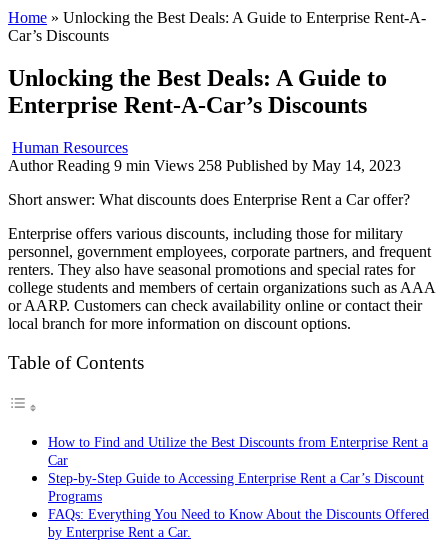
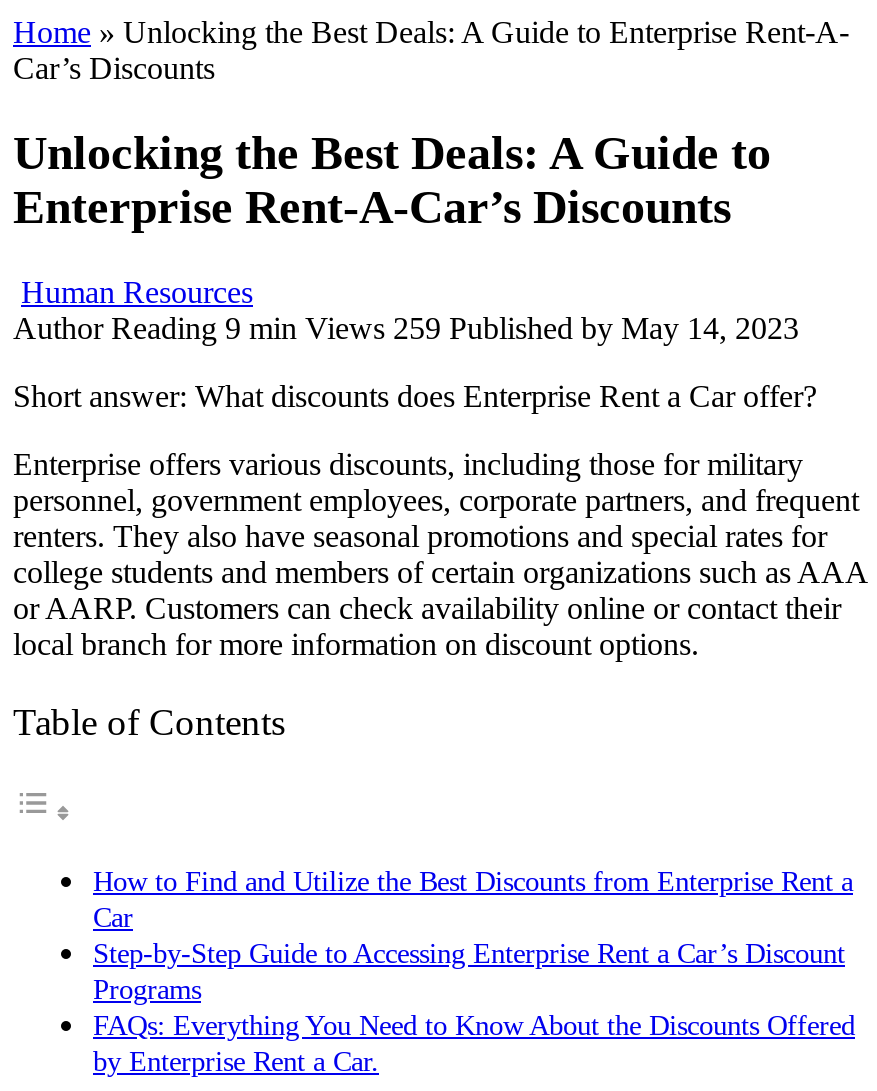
- Author Reading 9 min Views 258 Published by May 14, 2023
+ Author Reading 9 min Views 259 Published by May 14, 2023
